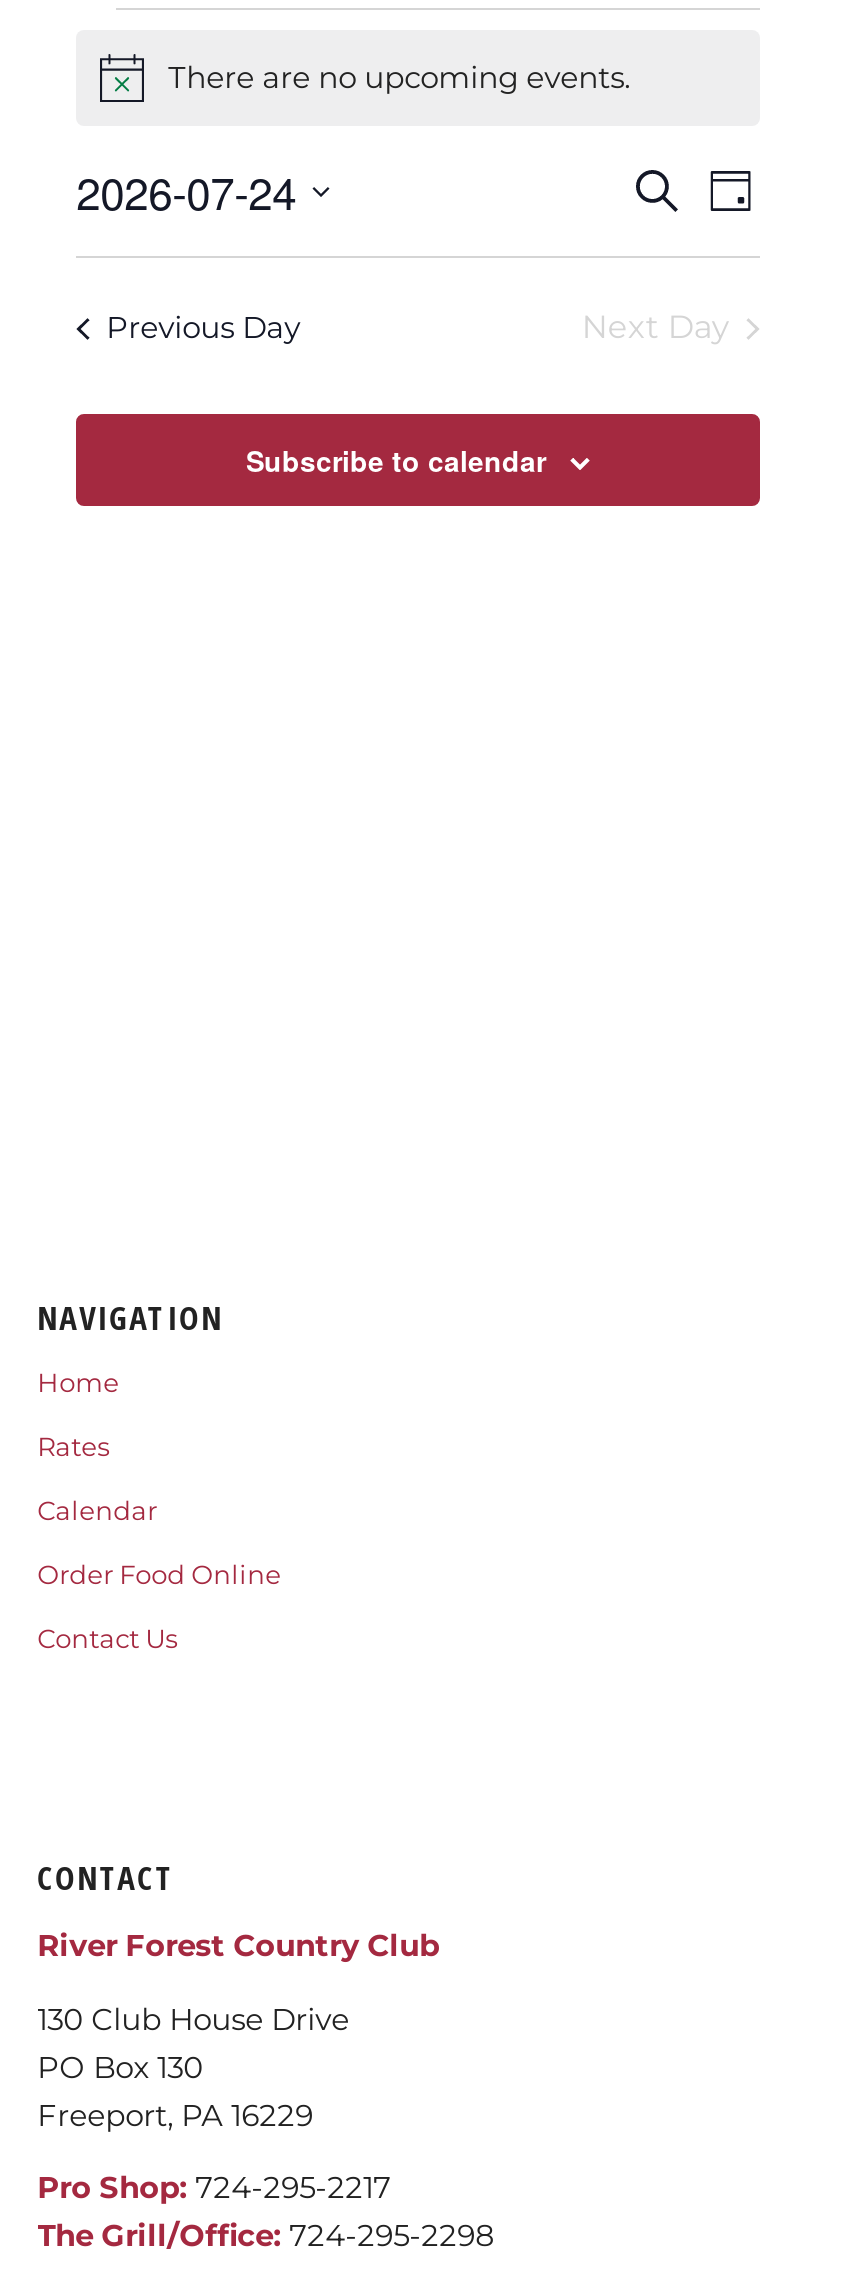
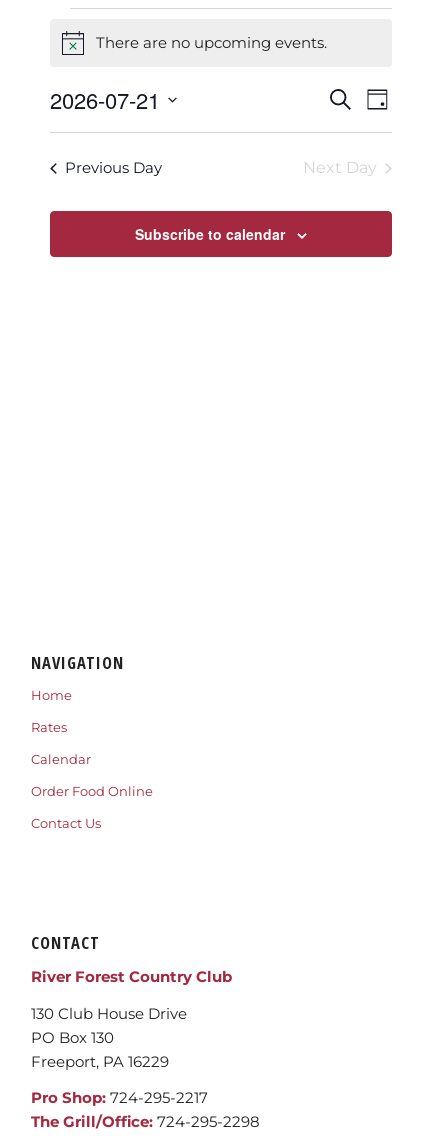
- 2026-07-24
+ 2026-07-21
